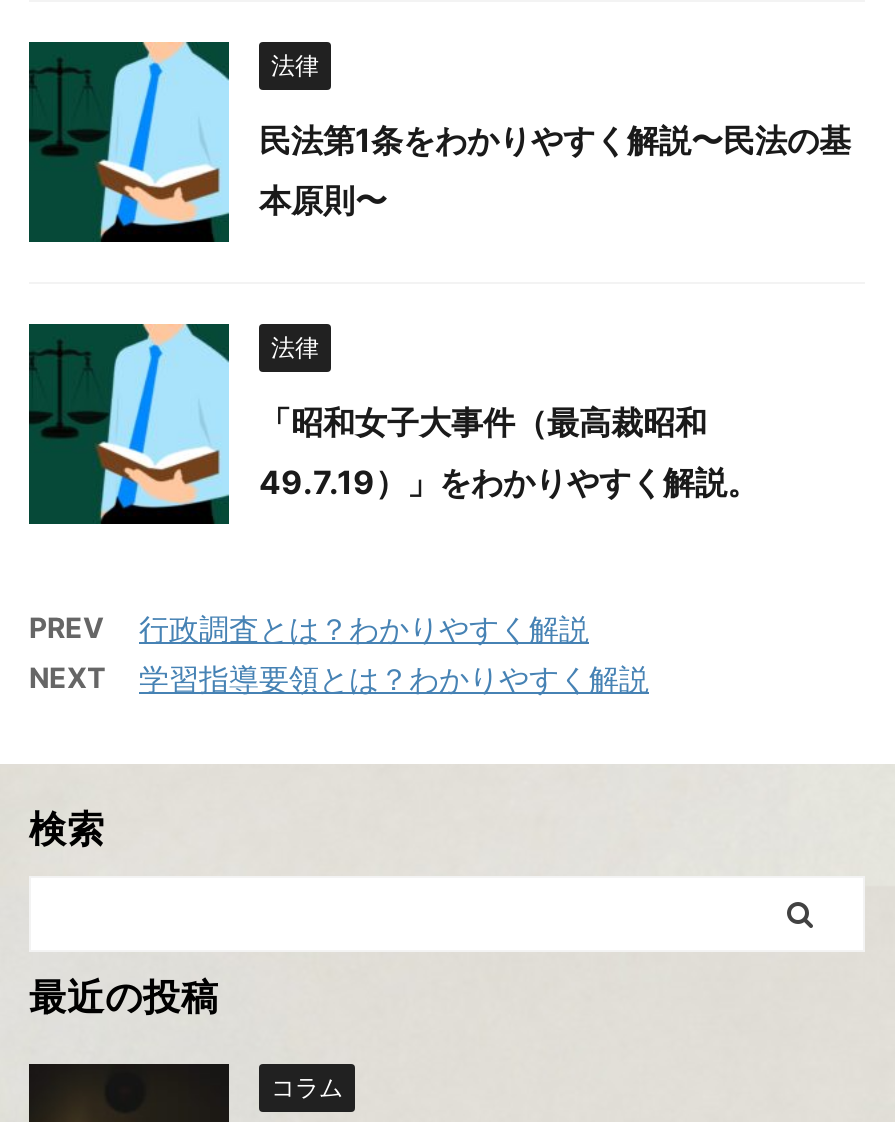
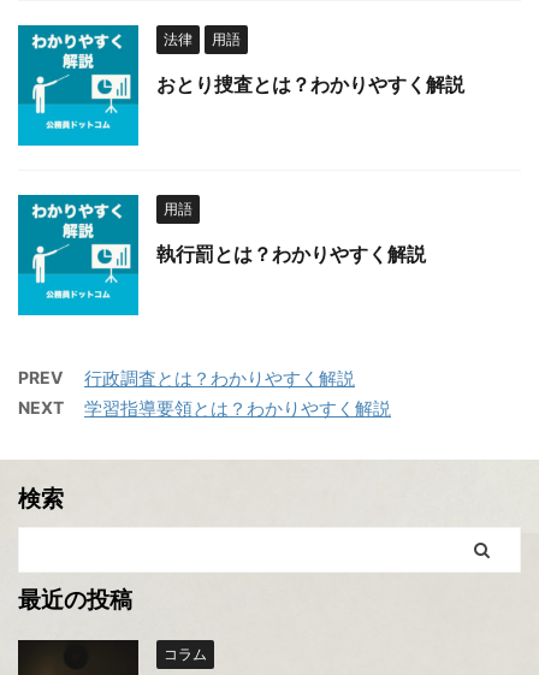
- [image]
- 民法第1条をわかりやすく解説〜民法の基
- 本原則〜
+ [image]
+ 用語
+ おとり捜査とは？わかりやすく解説

- [image]
- 法律
- 「昭和女子大事件（最高裁昭和
- 49.7.19）」をわかりやすく解説。
+ [image]
+ 用語
+ 執行罰とは？わかりやすく解説
